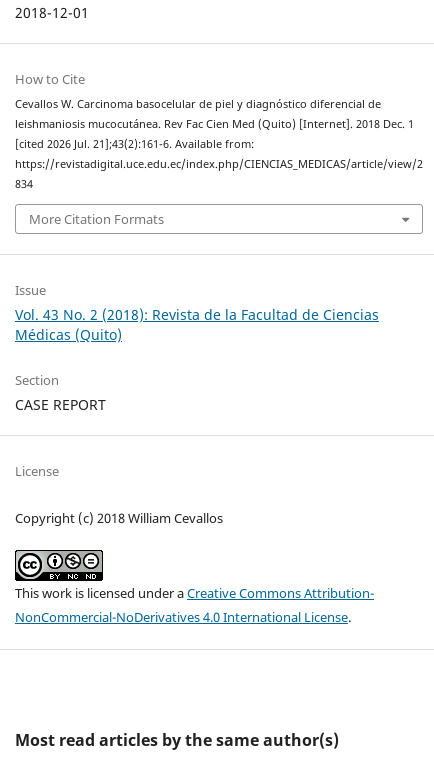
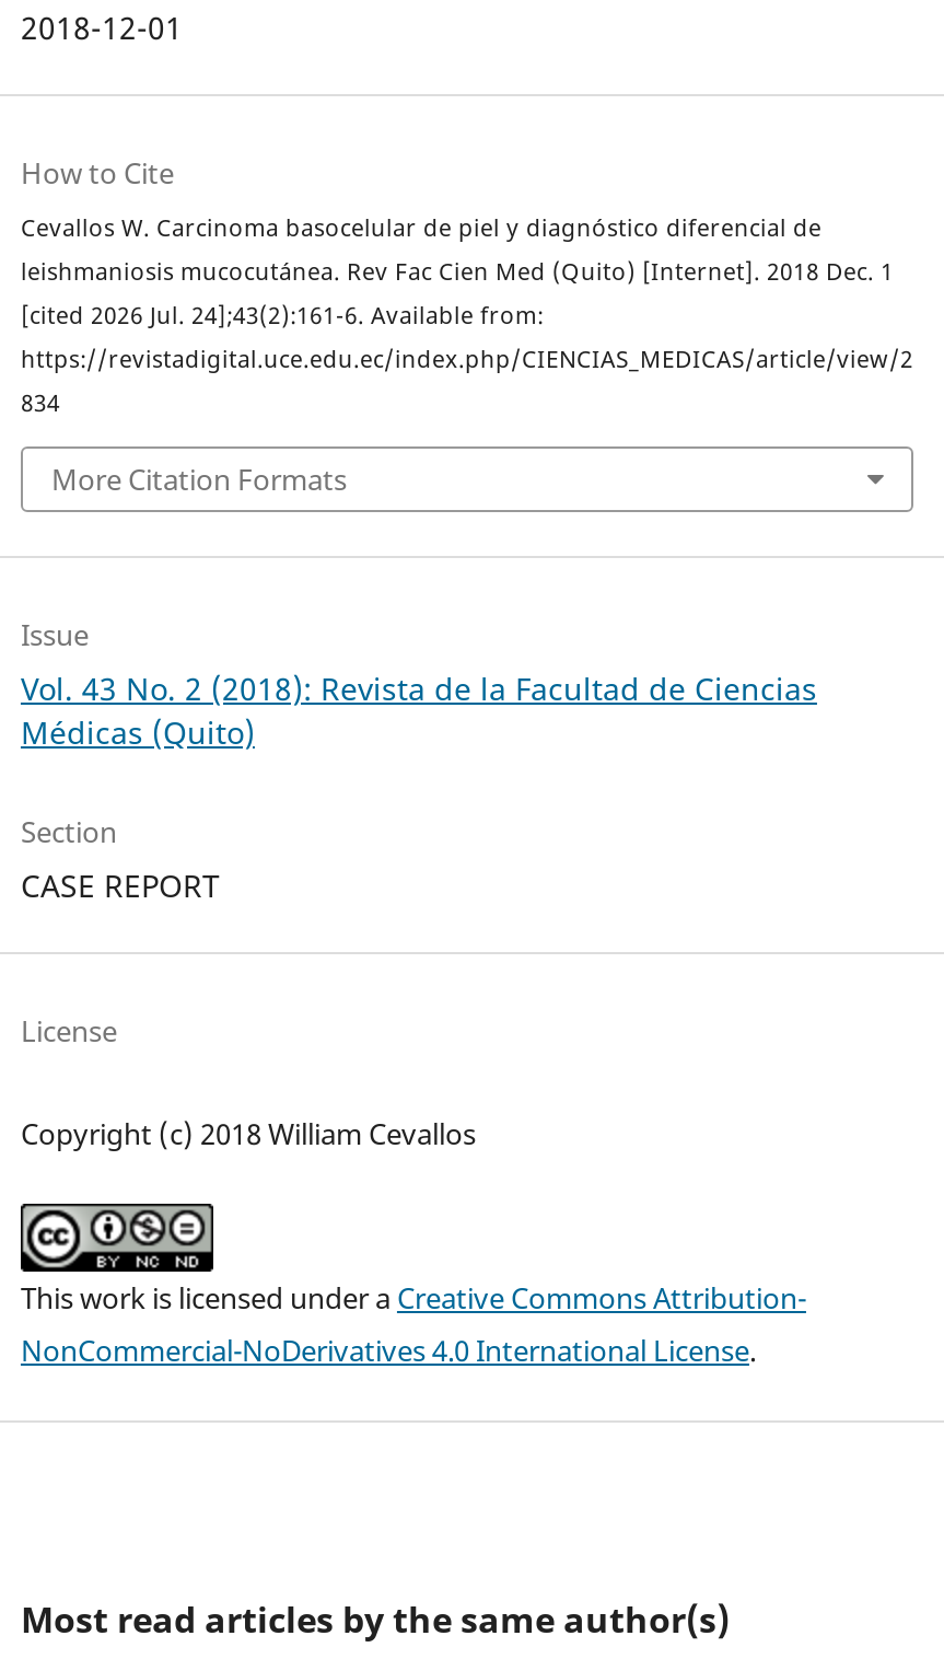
- [cited 2026 Jul. 21];43(2):161-6. Available from:
+ [cited 2026 Jul. 24];43(2):161-6. Available from:
